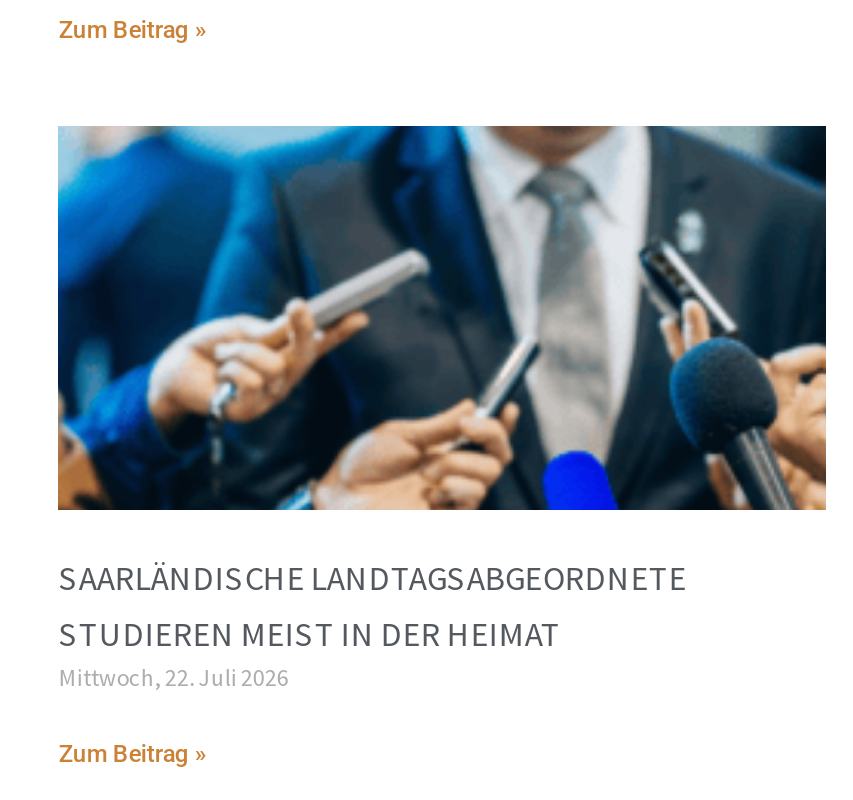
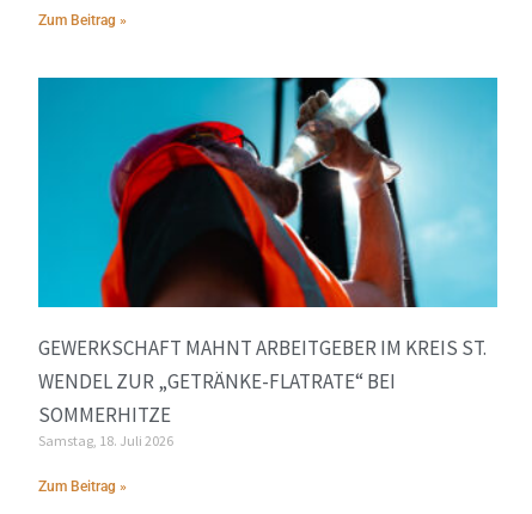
- [image]
- SAARLÄNDISCHE LANDTAGSABGEORDNETE
- STUDIEREN MEIST IN DER HEIMAT
- Mittwoch, 22. Juli 2026
+ [image]
+ GEWERKSCHAFT MAHNT ARBEITGEBER IM KREIS ST.
+ WENDEL ZUR „GETRÄNKE-FLATRATE“ BEI
+ SOMMERHITZE
+ Samstag, 18. Juli 2026
